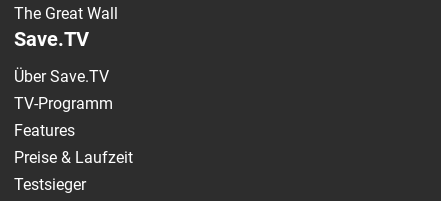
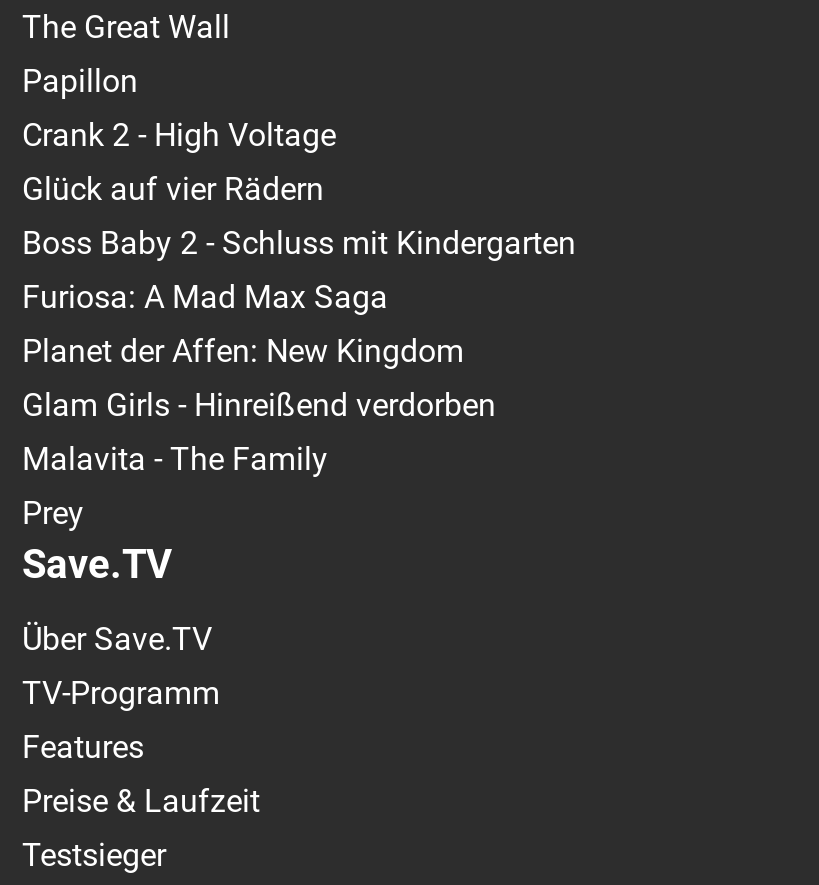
+ Papillon
+ Crank 2 - High Voltage
+ Glück auf vier Rädern
+ Boss Baby 2 - Schluss mit Kindergarten
+ Furiosa: A Mad Max Saga
+ Planet der Affen: New Kingdom
+ Glam Girls - Hinreißend verdorben
+ Malavita - The Family
+ Prey
